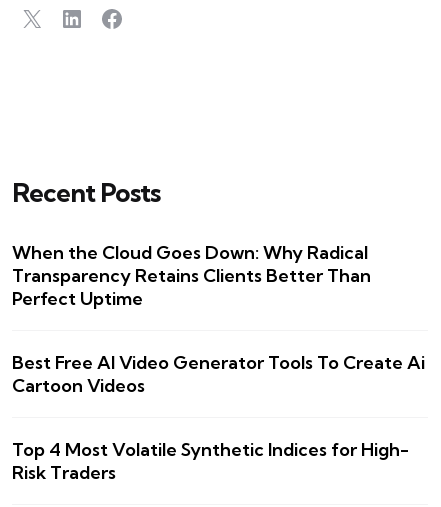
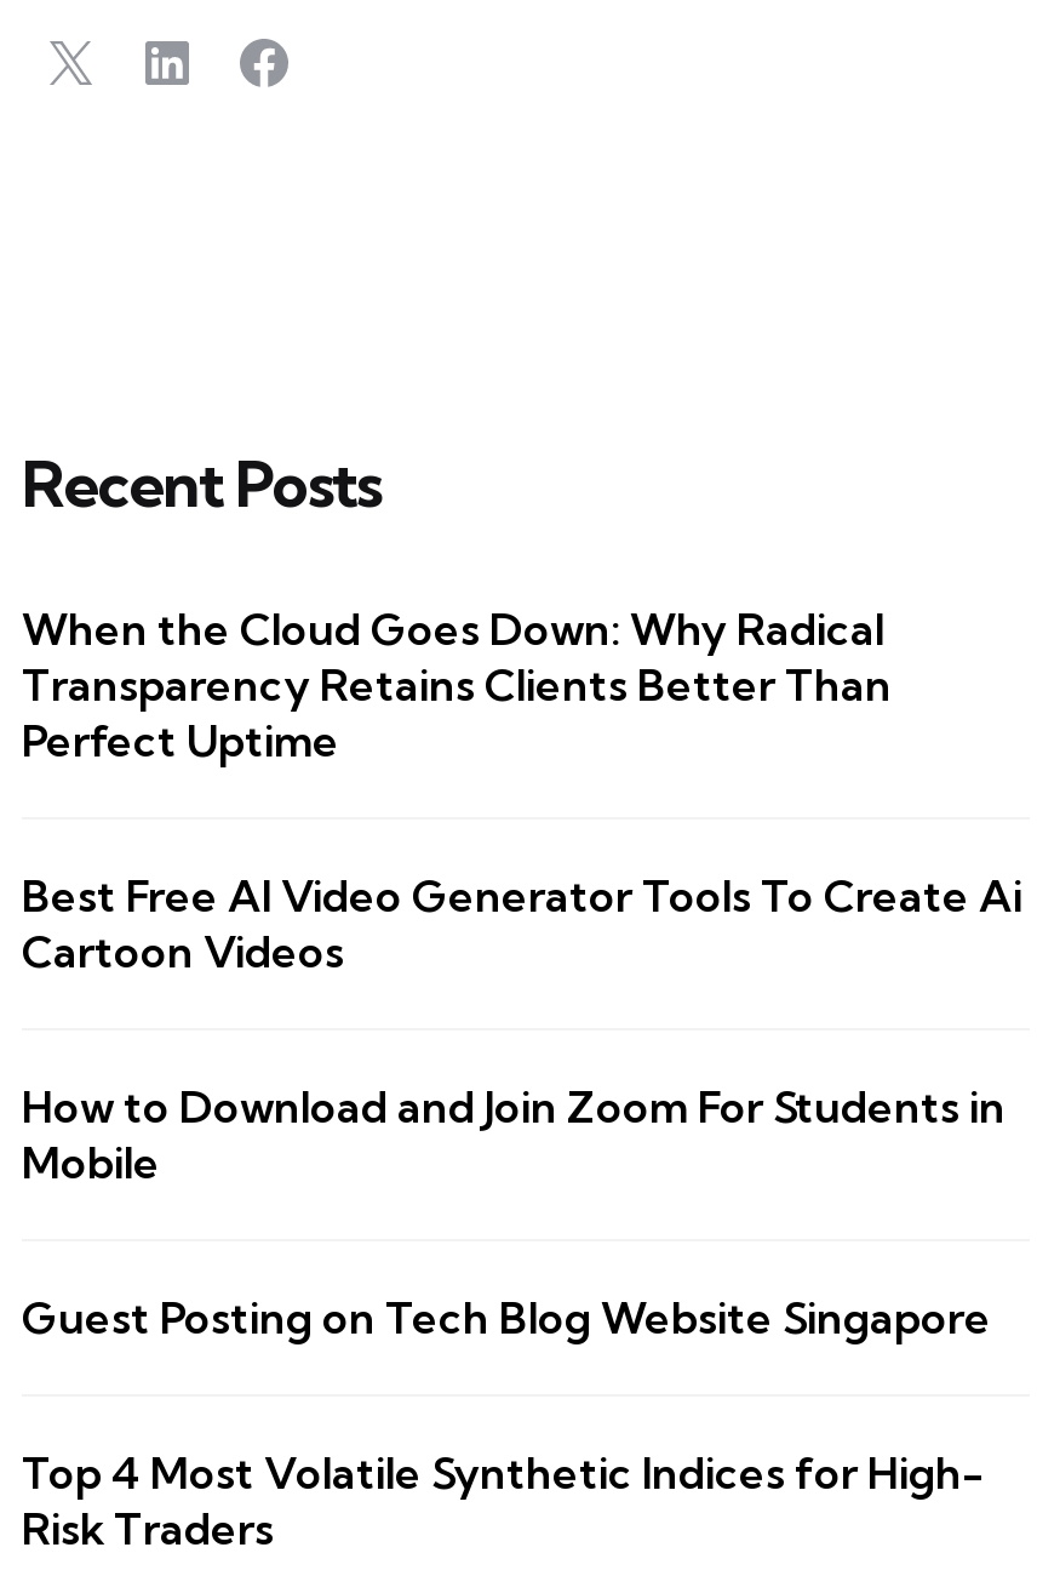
+ How to Download and Join Zoom For Students in
+ Mobile
+ Guest Posting on Tech Blog Website Singapore
